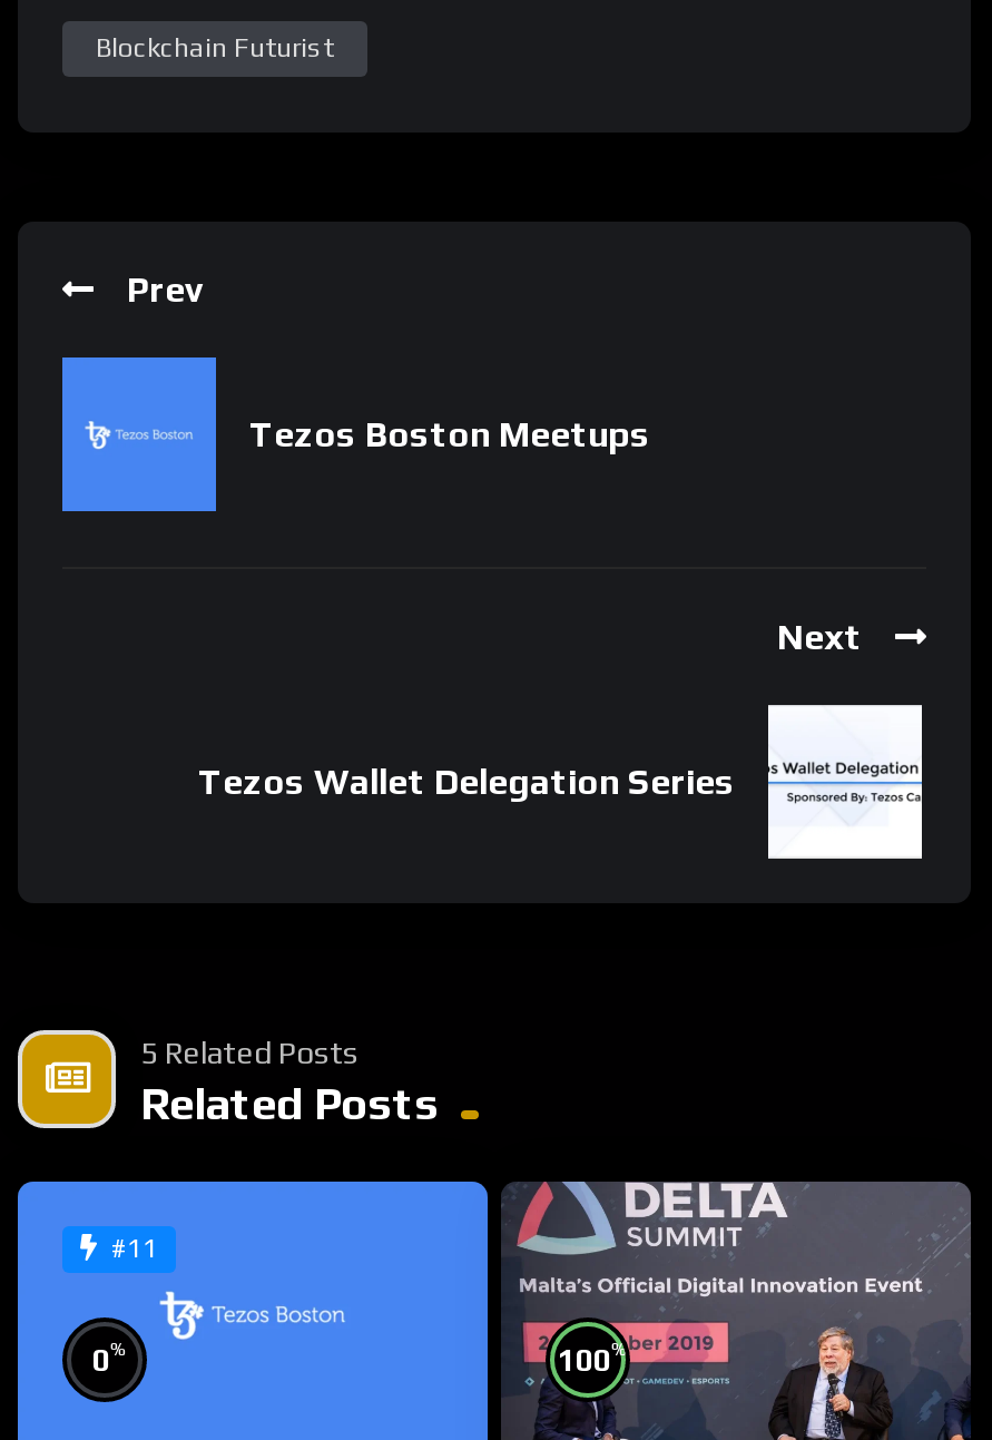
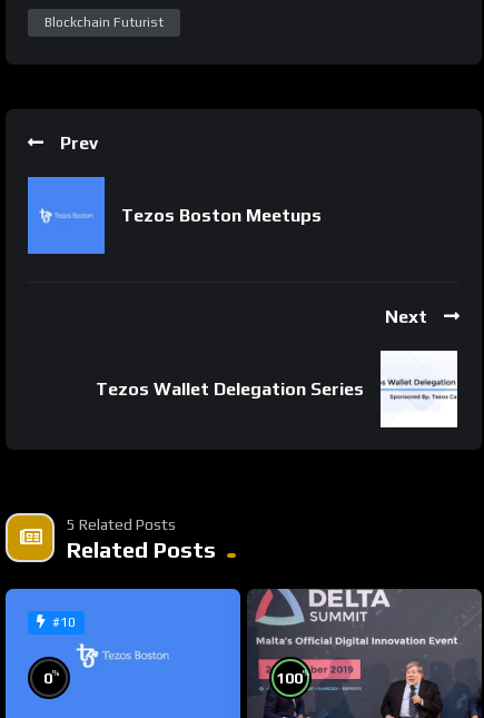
- #11
+ #10
